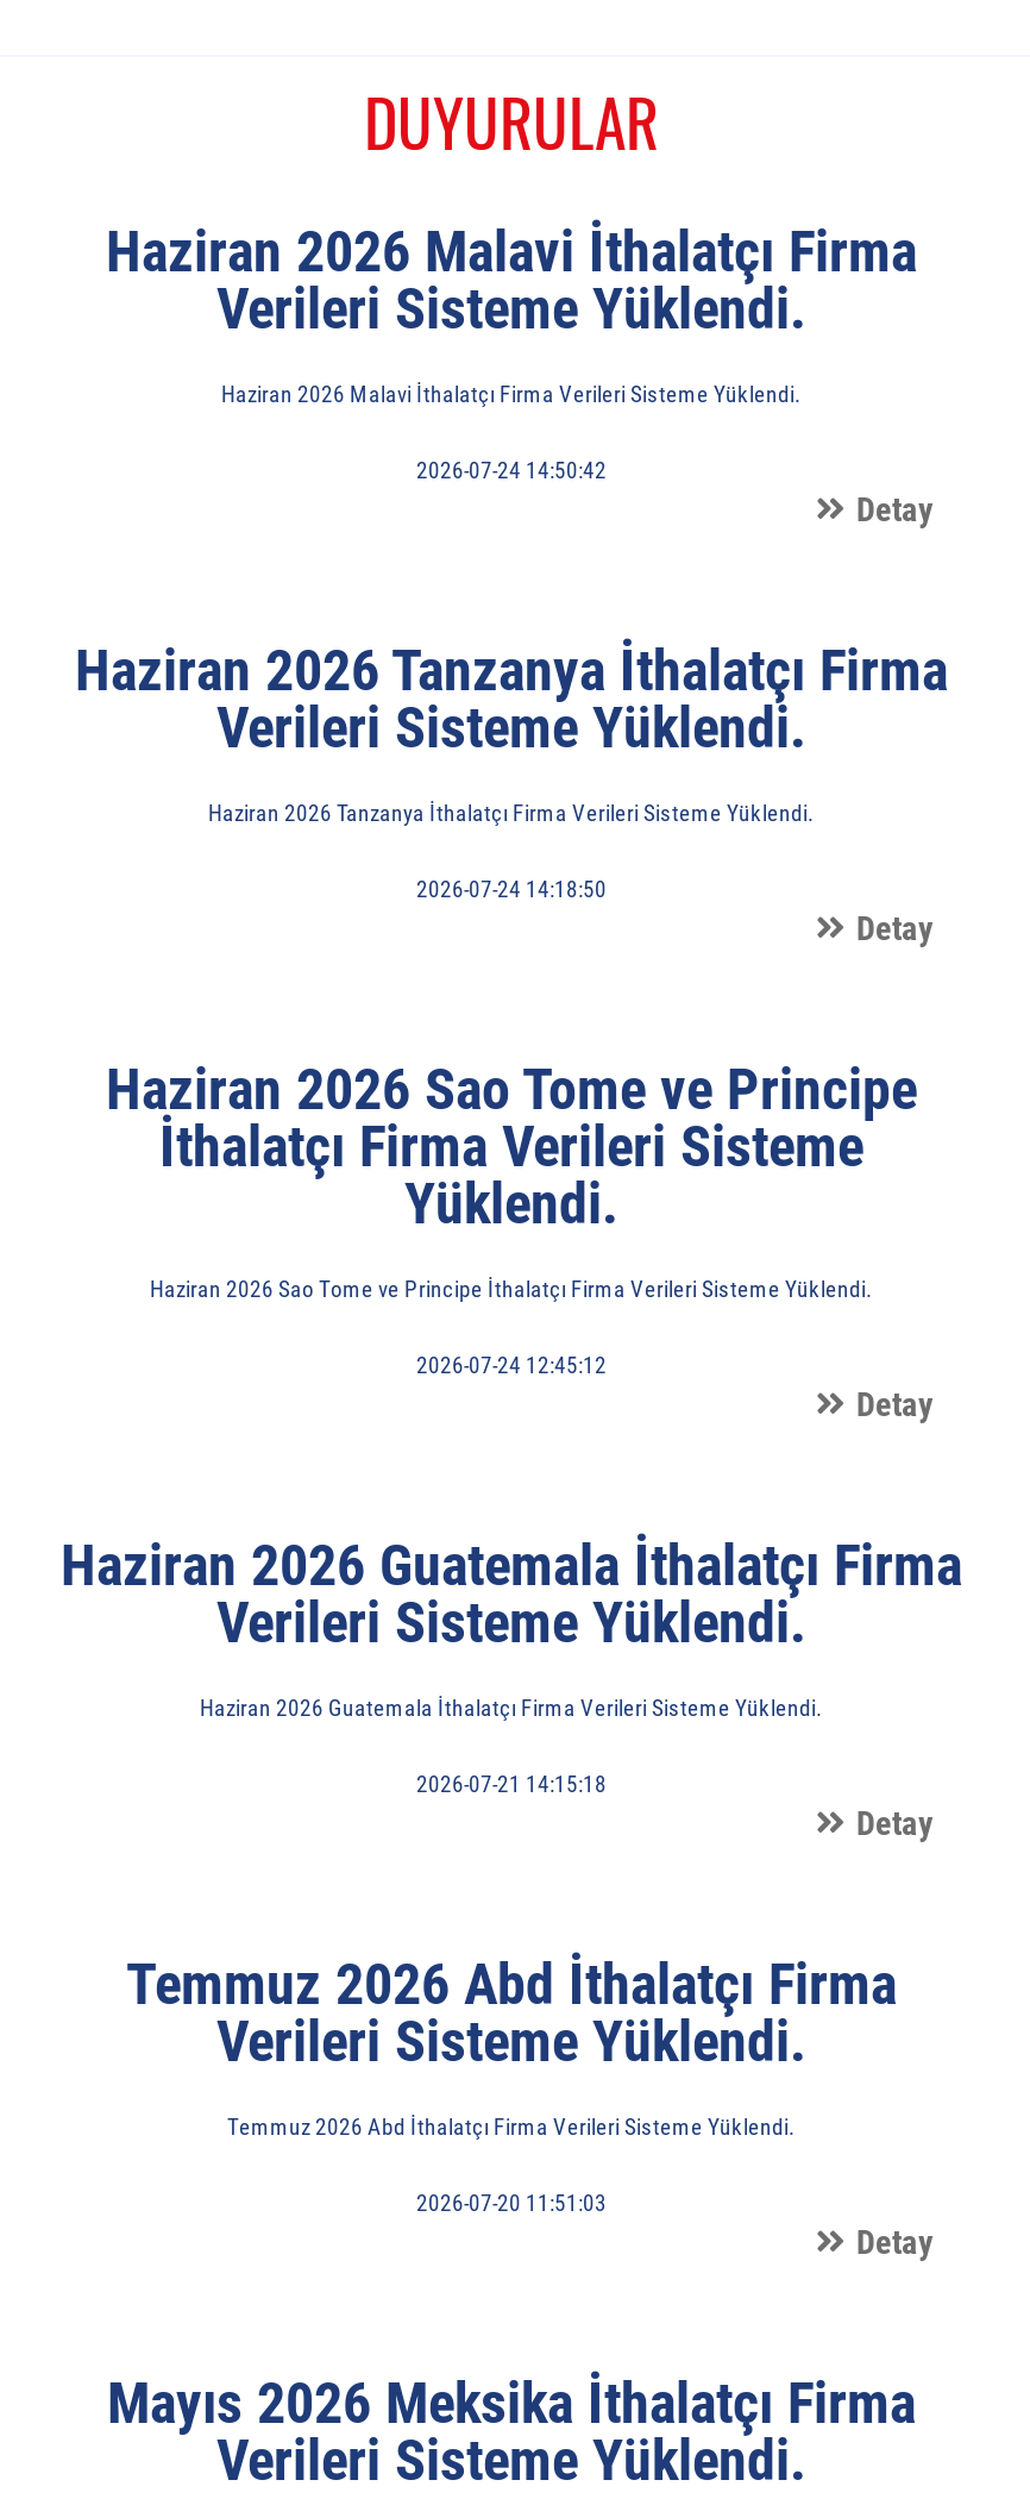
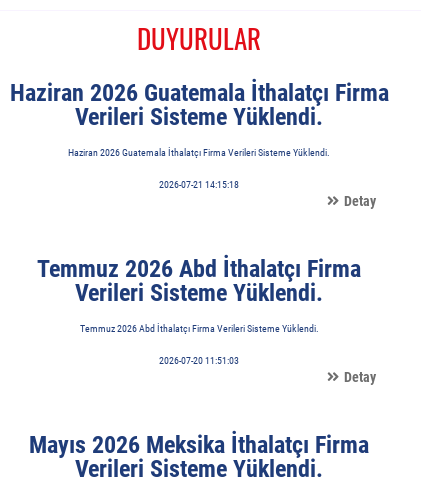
- Haziran 2026 Malavi İthalatçı Firma
- Verileri Sisteme Yüklendi.
- Haziran 2026 Malavi İthalatçı Firma Verileri Sisteme Yüklendi.
- 2026-07-24 14:50:42
- Detay
- Haziran 2026 Tanzanya İthalatçı Firma
- Verileri Sisteme Yüklendi.
- Haziran 2026 Tanzanya İthalatçı Firma Verileri Sisteme Yüklendi.
- 2026-07-24 14:18:50
- Detay
- Haziran 2026 Sao Tome ve Principe
- İthalatçı Firma Verileri Sisteme
- Yüklendi.
- Haziran 2026 Sao Tome ve Principe İthalatçı Firma Verileri Sisteme Yüklendi.
- 2026-07-24 12:45:12
- Detay
